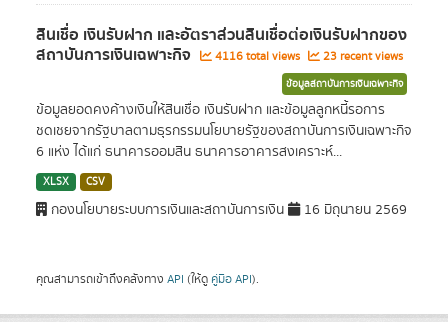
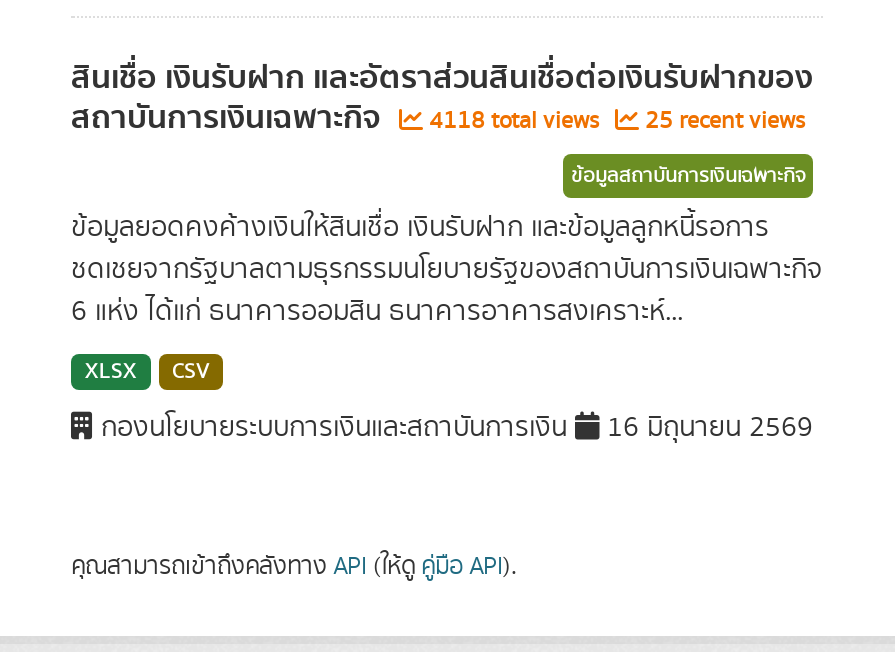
- 4116 total views
+ 4118 total views

- 23 recent views
+ 25 recent views
